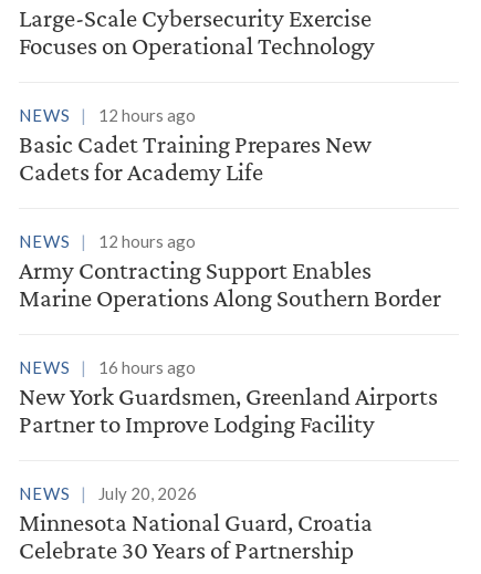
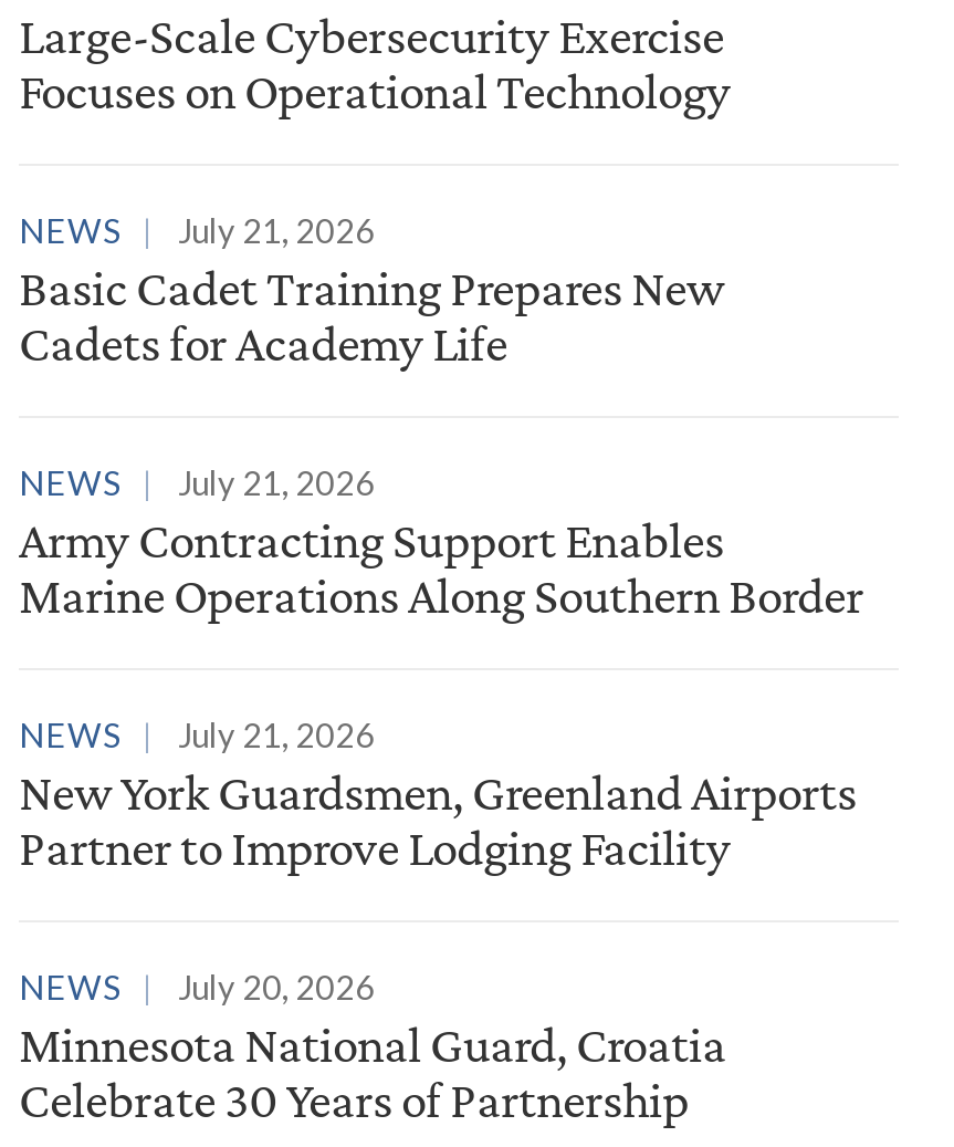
- NEWS 12 hours ago
+ NEWS July 21, 2026

- NEWS 12 hours ago
+ NEWS July 21, 2026

- NEWS 16 hours ago
+ NEWS July 21, 2026
